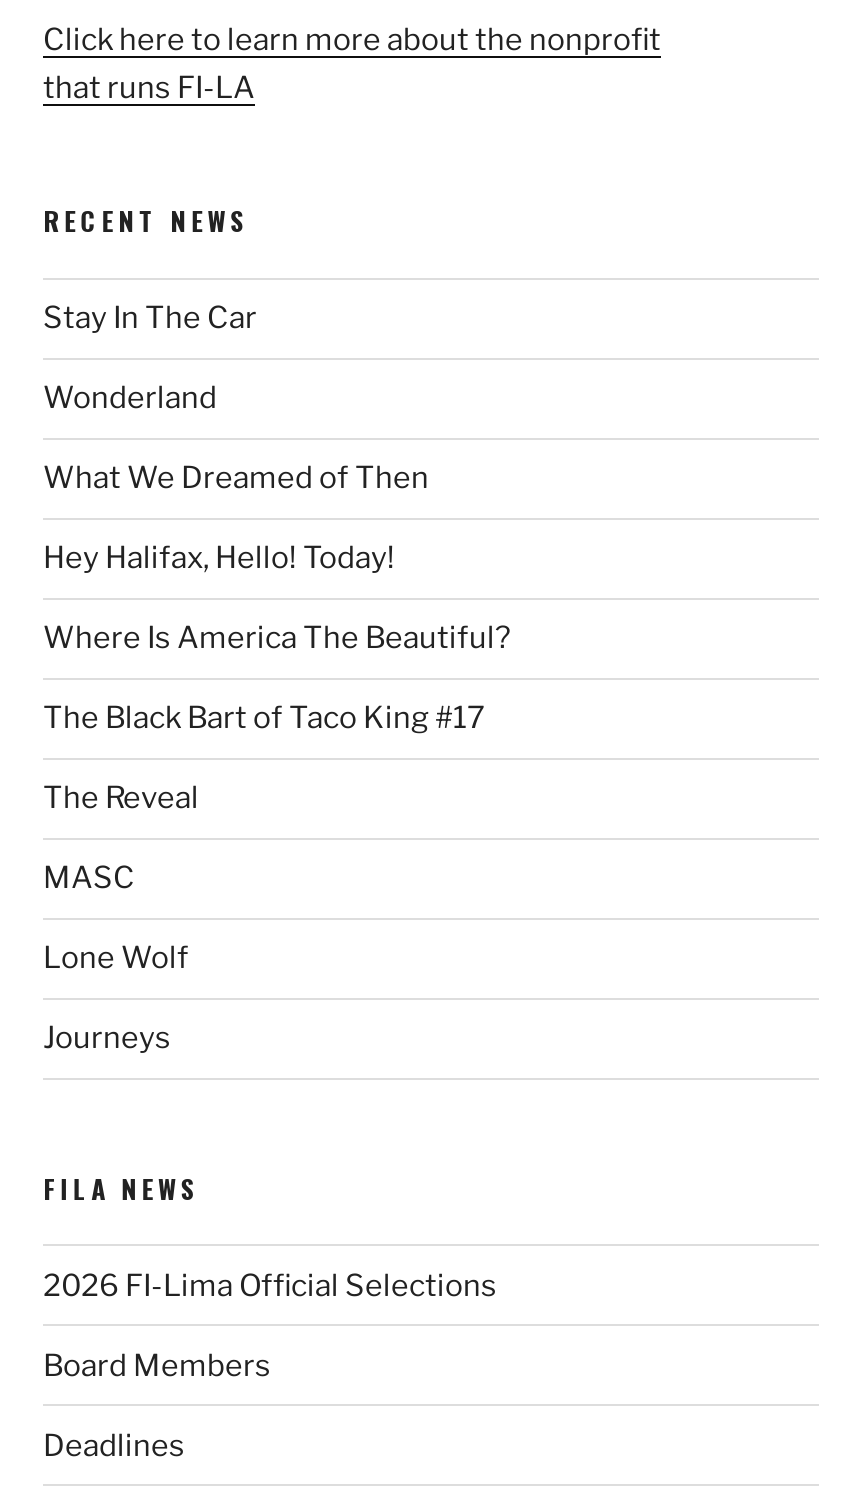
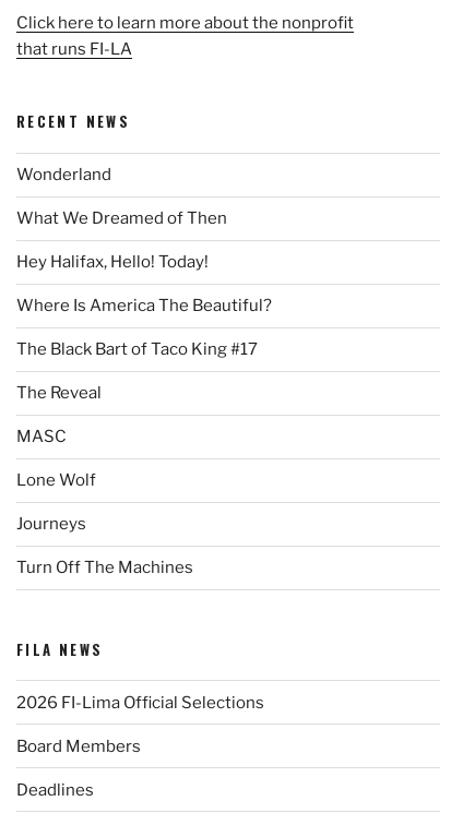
- Stay In The Car

moved up: Wonderland | What We Dreamed of Then | Hey Halifax, Hello! Today! | ... | Lone Wolf | Journeys

+ Turn Off The Machines
